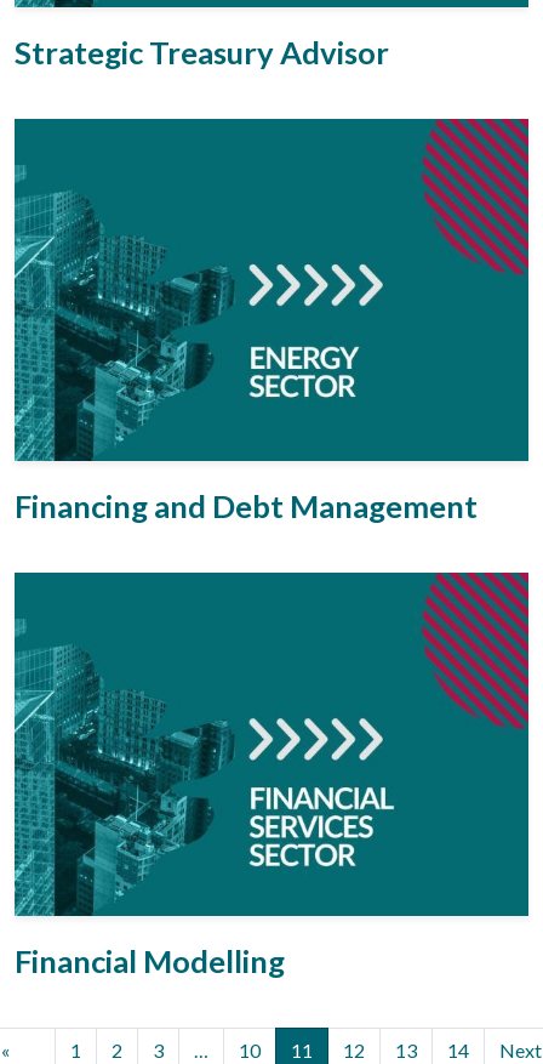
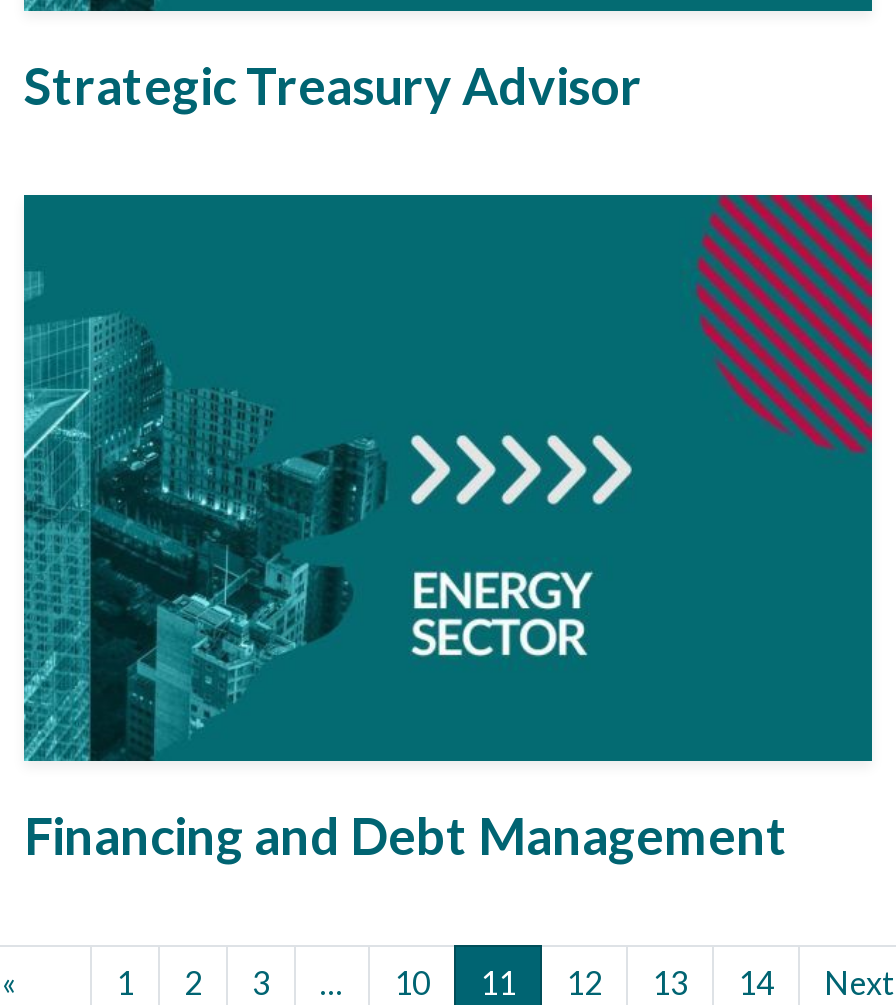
- [image]

- Financial Modelling
